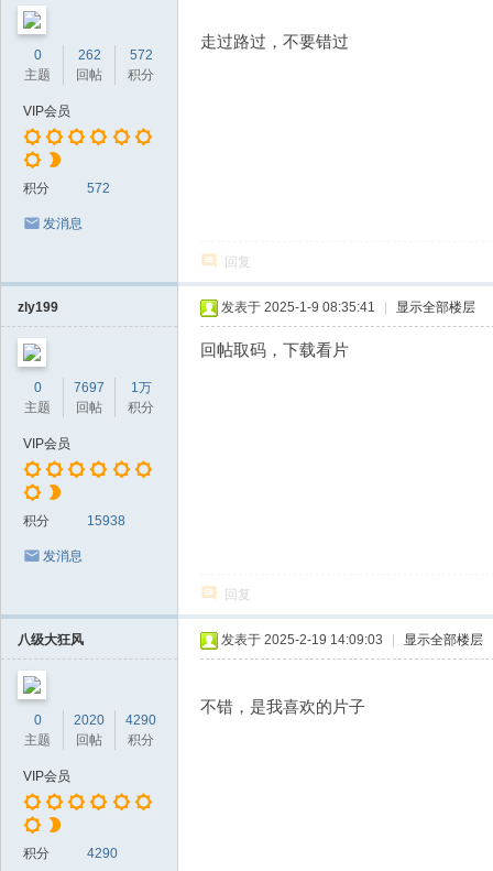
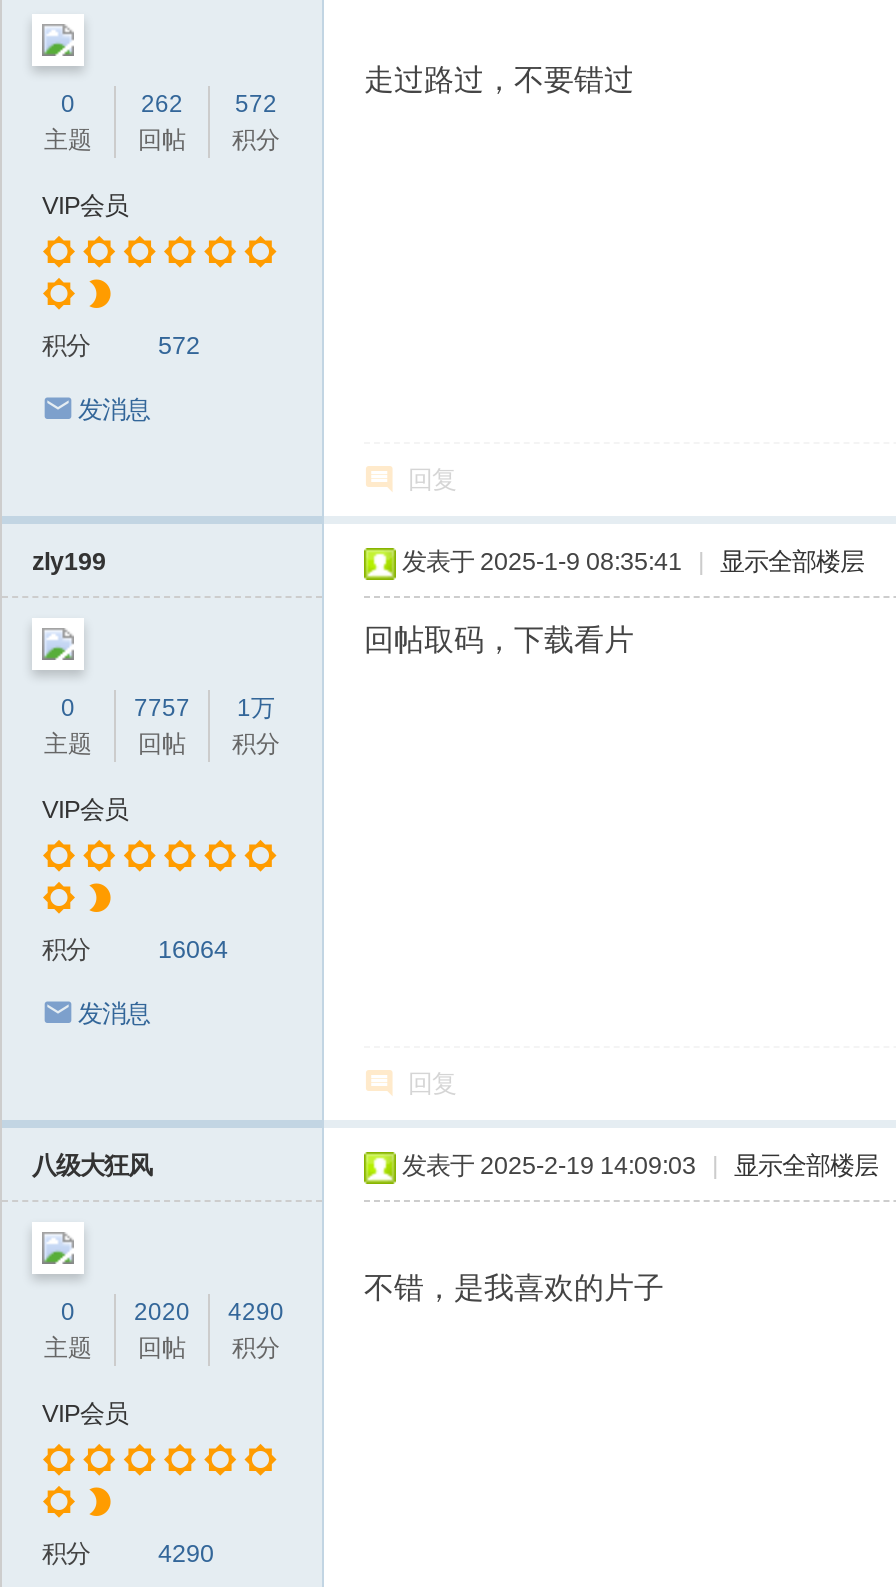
- 7697 1万
+ 7757 1万

- 15938
+ 16064
